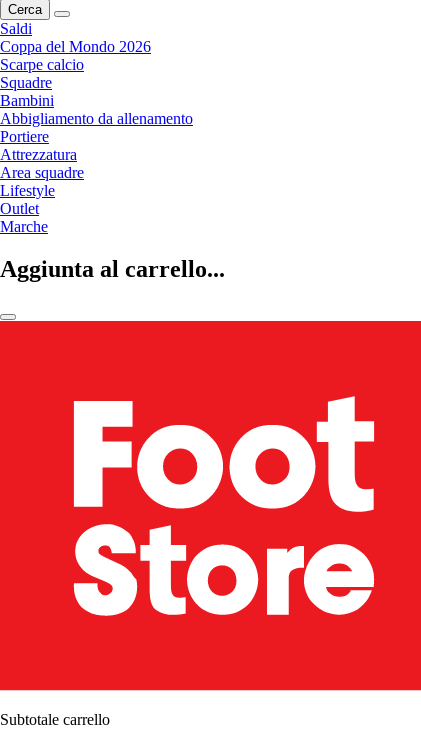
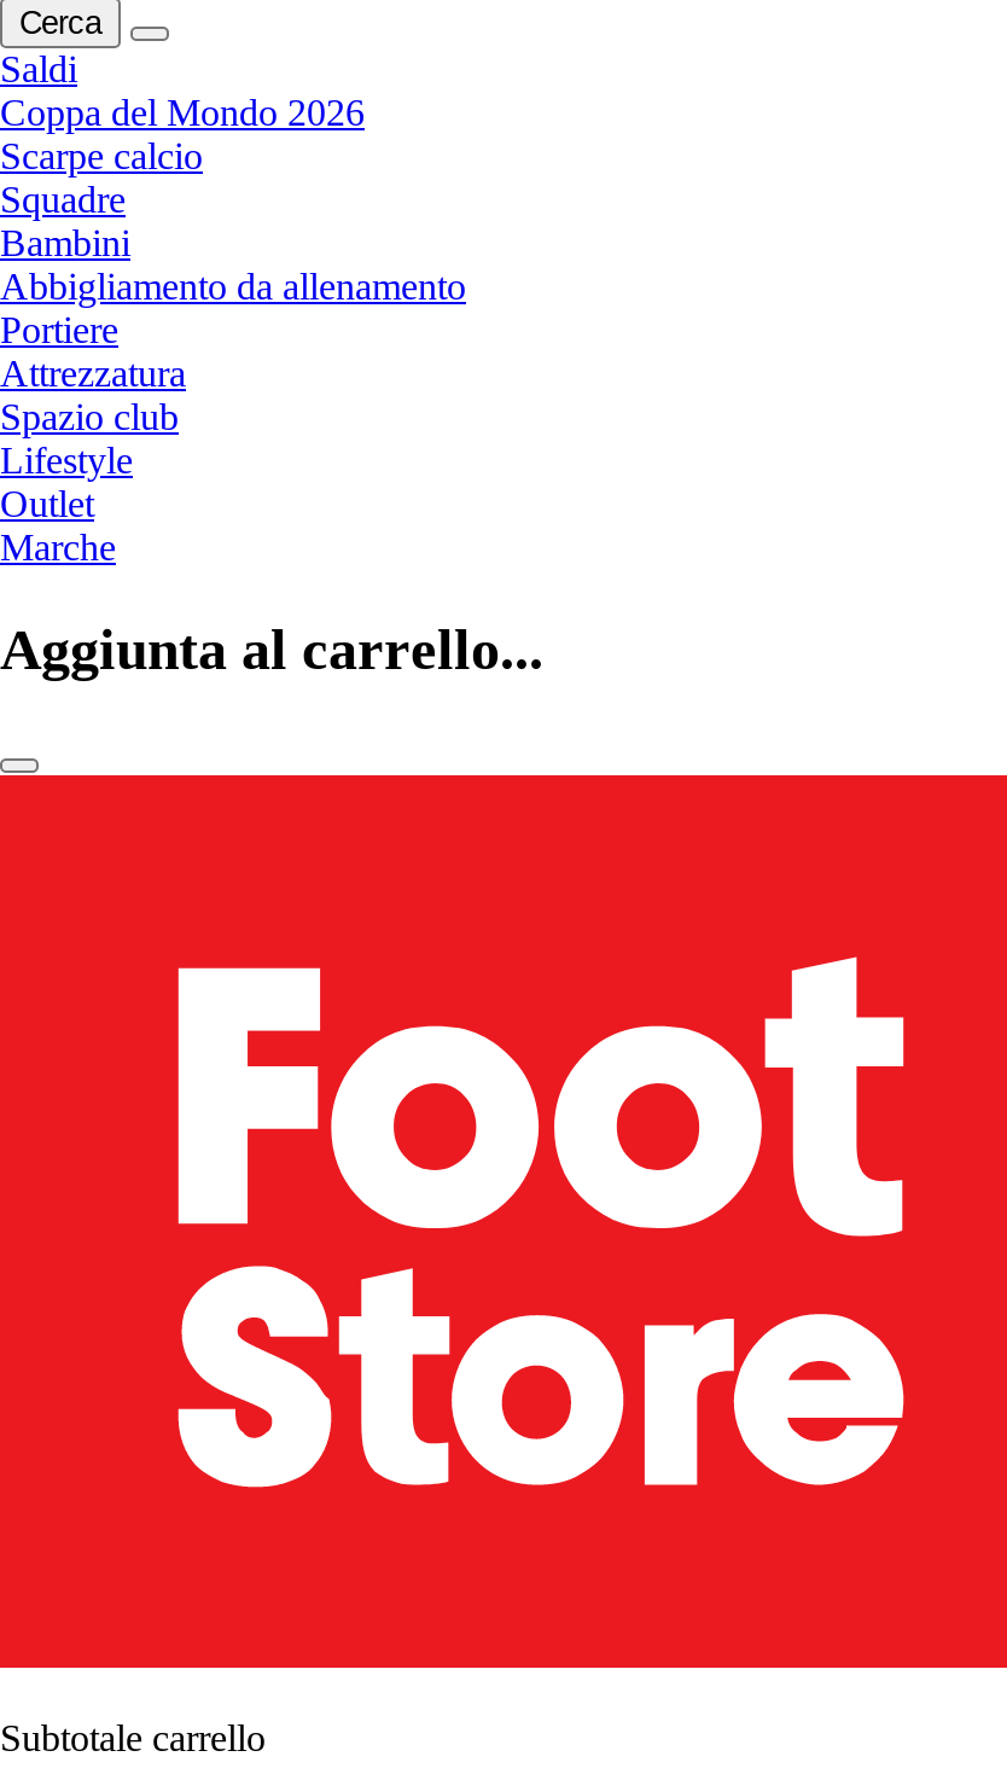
- Area squadre
+ Spazio club
